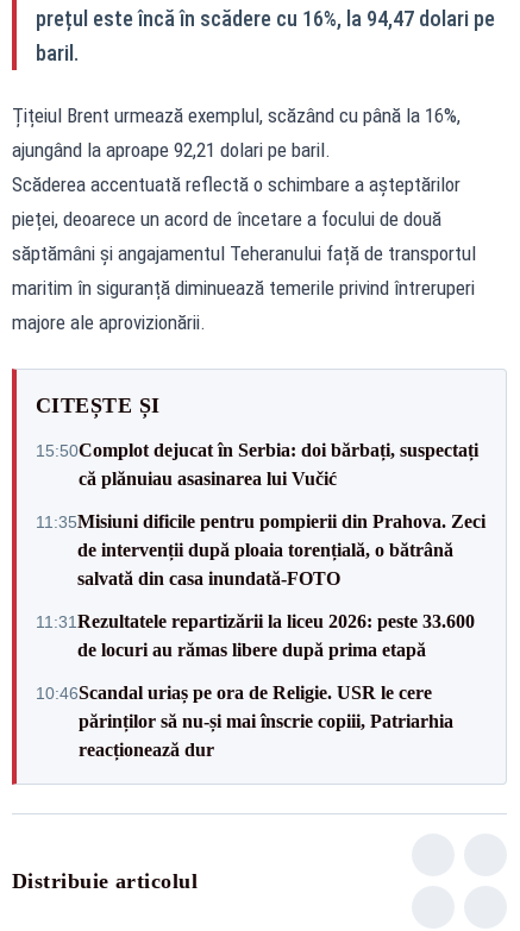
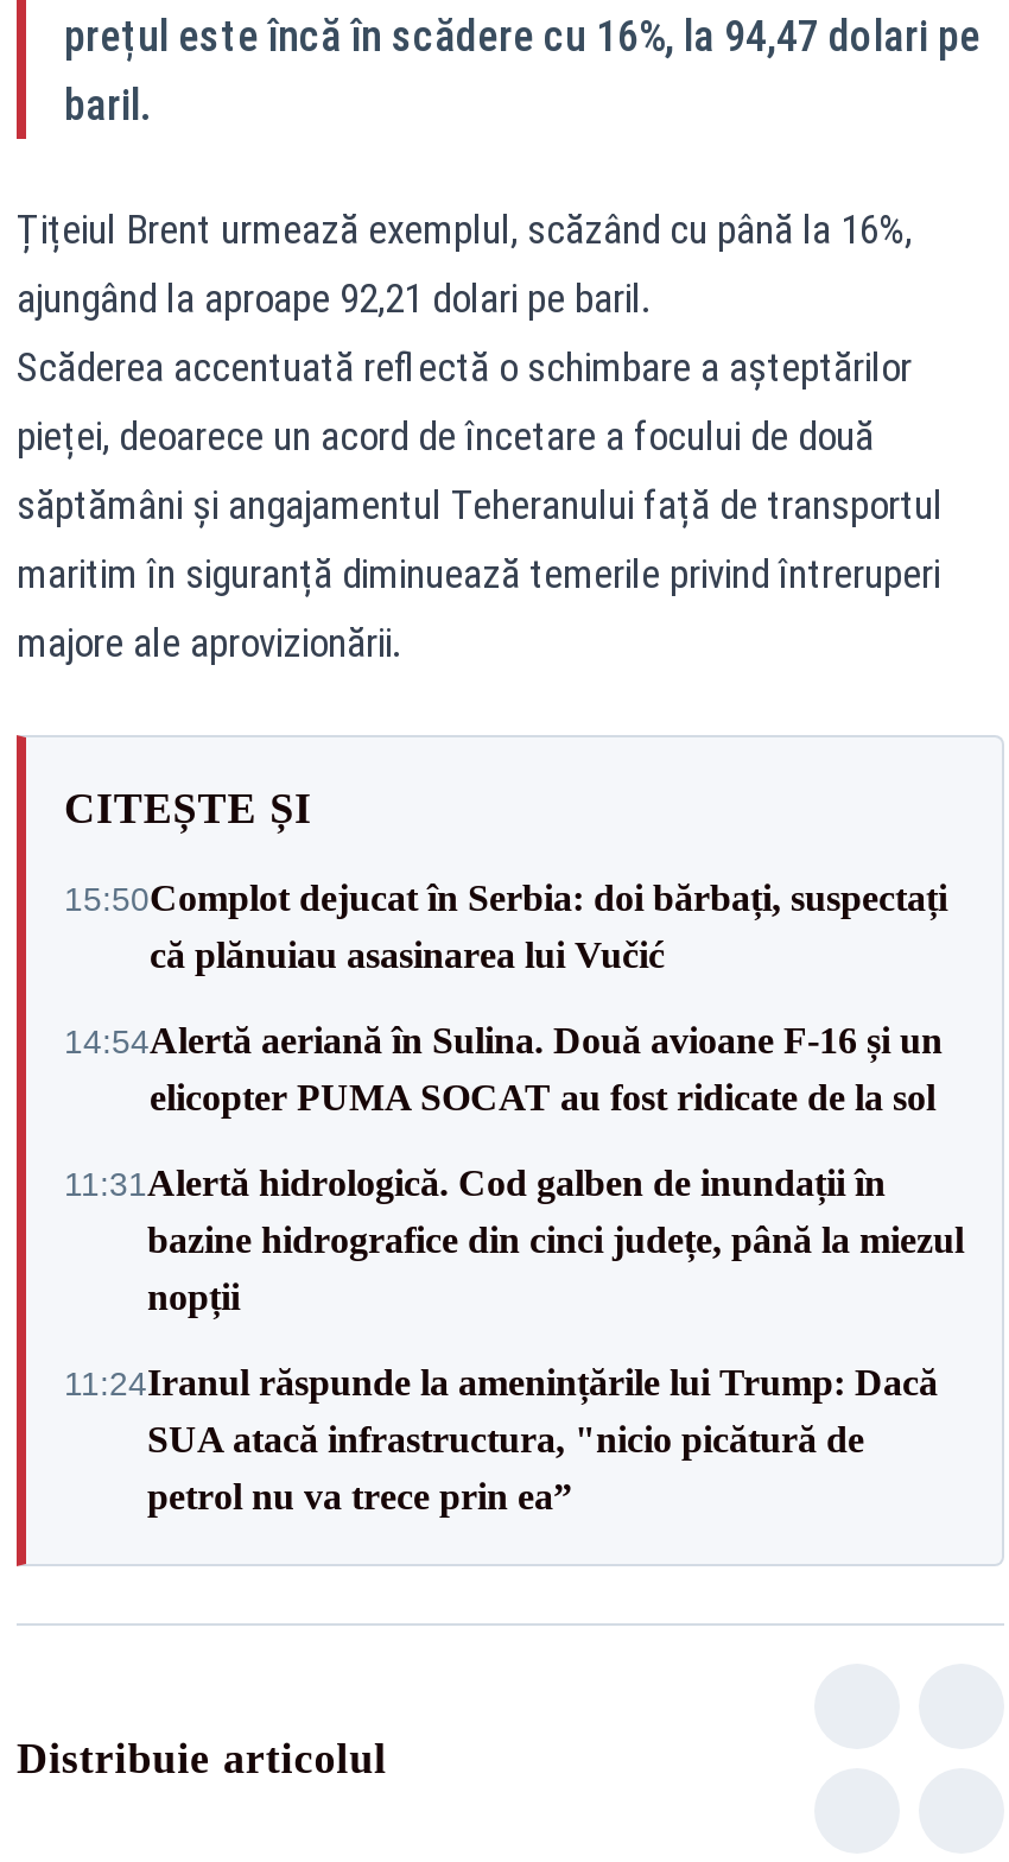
- 11:35Misiuni dificile pentru pompierii din Prahova. Zeci
- de intervenții după ploaia torențială, o bătrână
- salvată din casa inundată-FOTO
+ 14:54Alertă aeriană în Sulina. Două avioane F-16 și un
+ elicopter PUMA SOCAT au fost ridicate de la sol

- 11:31 Rezultatele repartizării la liceu 2026: peste 33.600
- de locuri au rămas libere după prima etapă
+ 11:31Alertă hidrologică. Cod galben de inundații în
+ bazine hidrografice din cinci județe, până la miezul
+ nopții

- 10:46Scandal uriaș pe ora de Religie. USR le cere
- părinților să nu-și mai înscrie copiii, Patriarhia
- reacționează dur
+ 11:24Iranul răspunde la amenințările lui Trump: Dacă
+ SUA atacă infrastructura, "nicio picătură de
+ petrol nu va trece prin ea”
